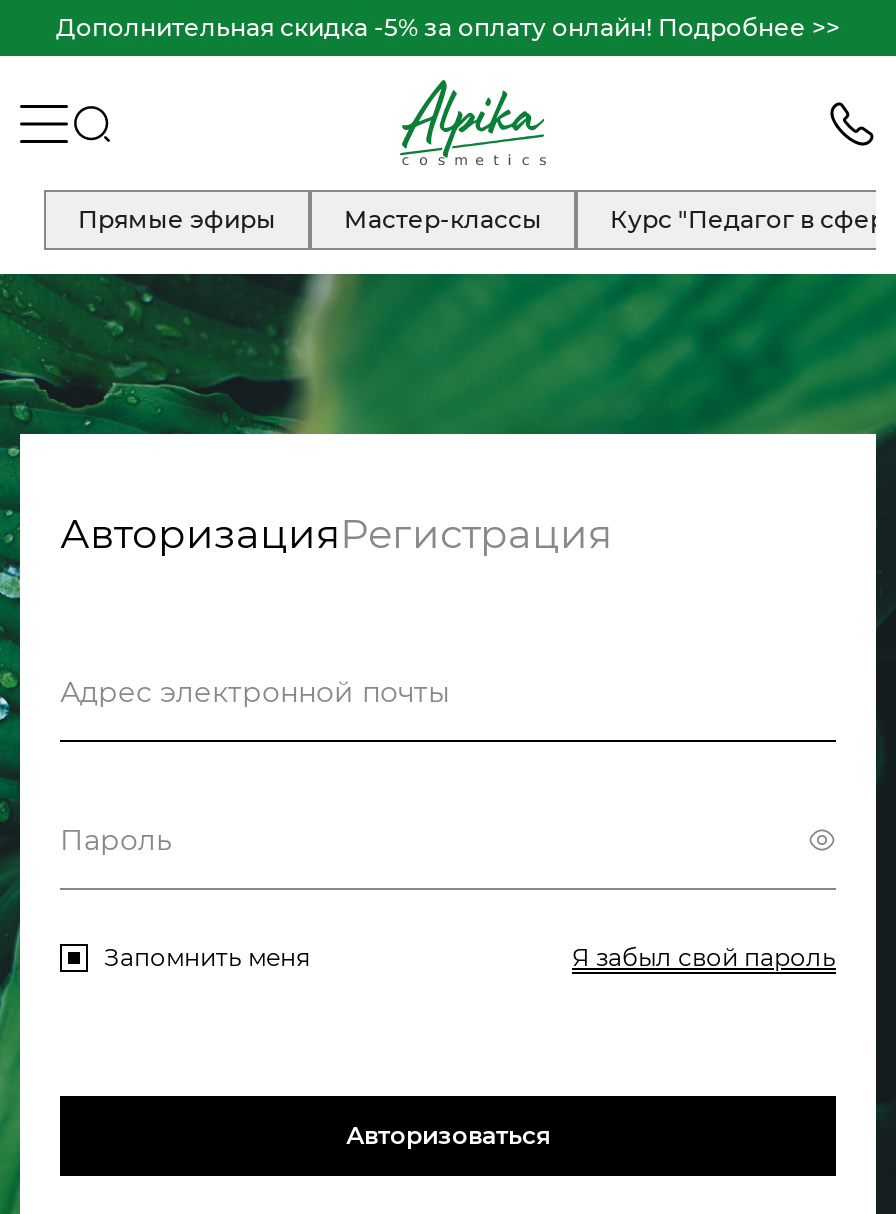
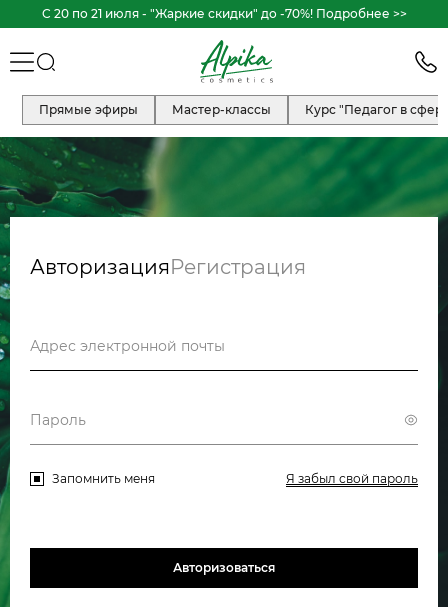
- Дополнительная скидка -5% за оплату онлайн! Подробнее >>
+ C 20 по 21 июля - "Жаркие скидки" до -70%! Подробнее >>
